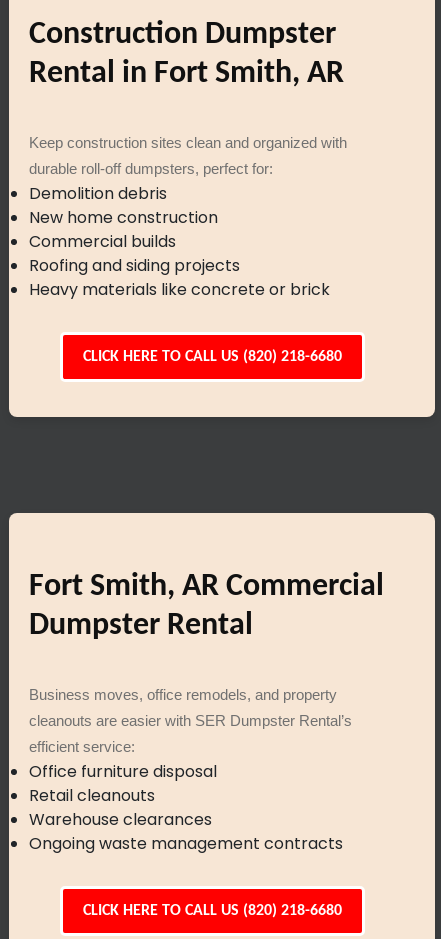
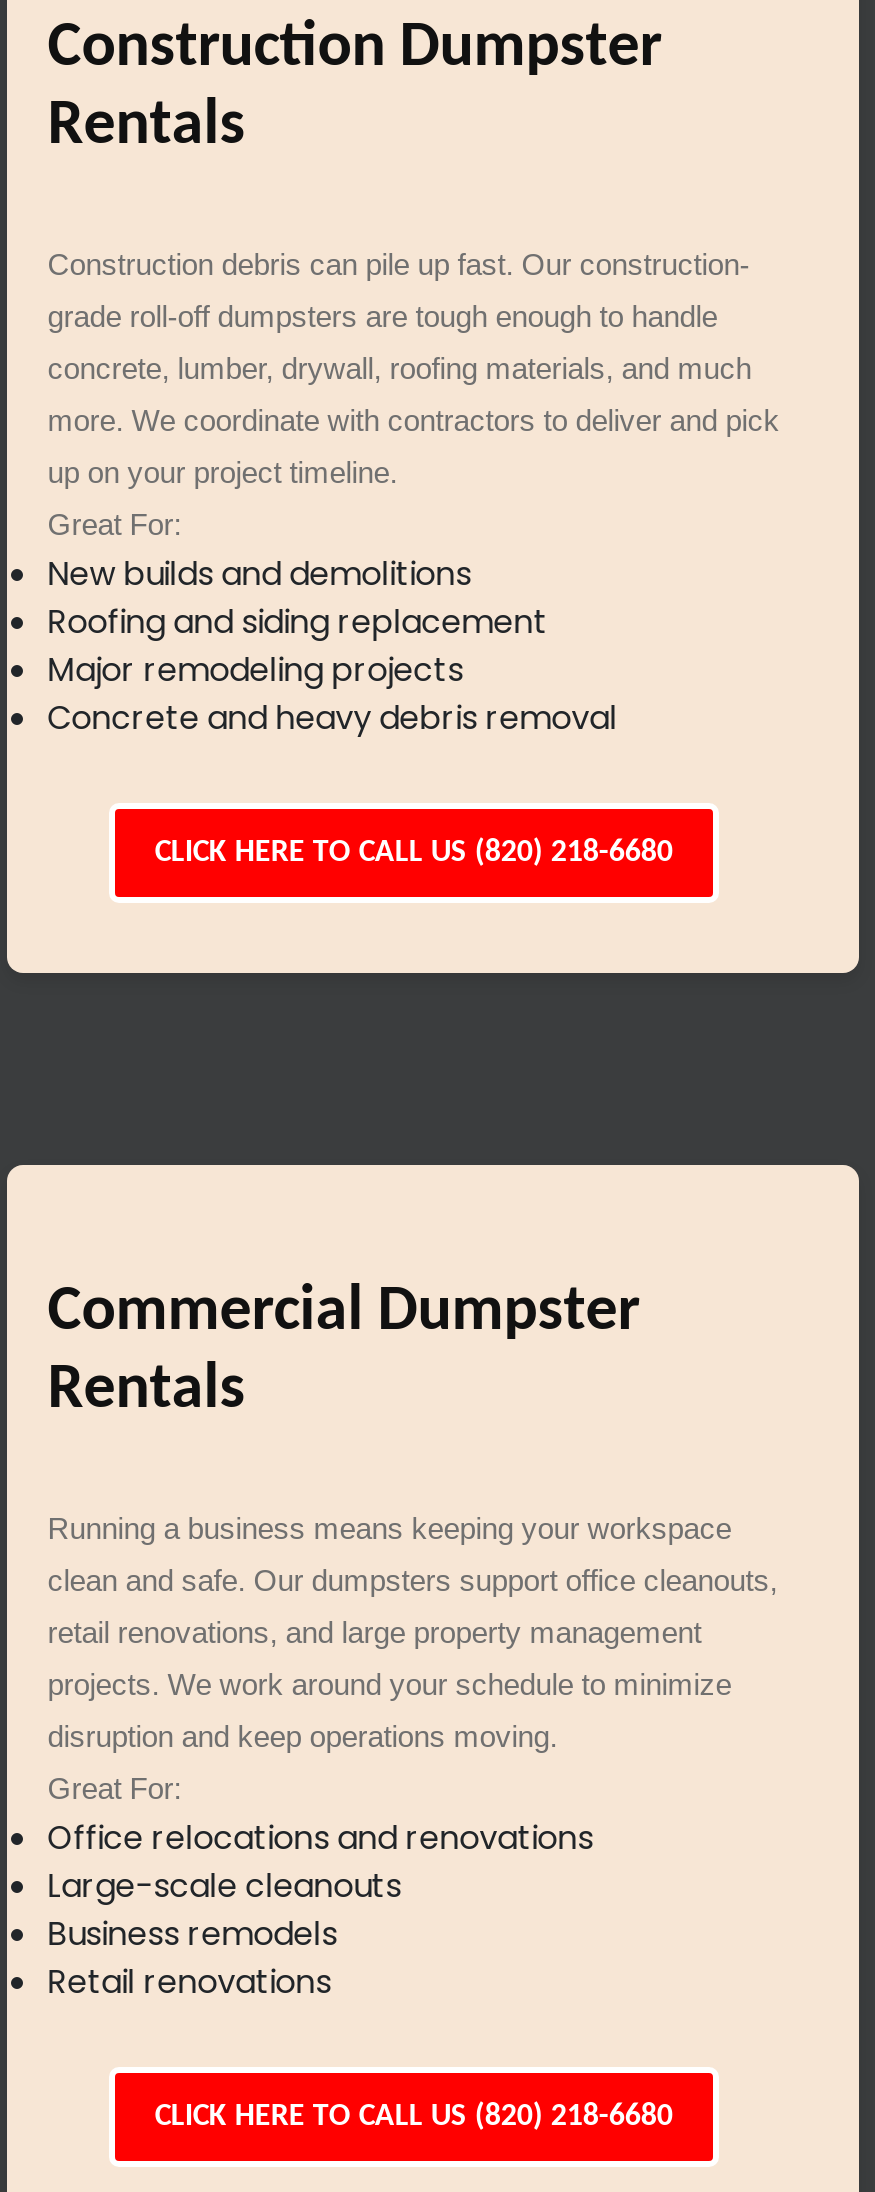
- Rental in Fort Smith, AR
- Keep construction sites clean and organized with
- durable roll-off dumpsters, perfect for:
- Demolition debris
- New home construction
- Commercial builds
- Roofing and siding projects
- Heavy materials like concrete or brick
+ Rentals
+ Construction debris can pile up fast. Our construction-
+ grade roll-off dumpsters are tough enough to handle
+ concrete, lumber, drywall, roofing materials, and much
+ more. We coordinate with contractors to deliver and pick
+ up on your project timeline.
+ Great For:
+ New builds and demolitions
+ Roofing and siding replacement
+ Major remodeling projects
+ Concrete and heavy debris removal

- Fort Smith, AR Commercial
- Dumpster Rental
- Business moves, office remodels, and property
- cleanouts are easier with SER Dumpster Rental’s
- efficient service:
- Office furniture disposal
- Retail cleanouts
- Warehouse clearances
- Ongoing waste management contracts
+ Commercial Dumpster
+ Rentals
+ Running a business means keeping your workspace
+ clean and safe. Our dumpsters support office cleanouts,
+ retail renovations, and large property management
+ projects. We work around your schedule to minimize
+ disruption and keep operations moving.
+ Great For:
+ Office relocations and renovations
+ Large-scale cleanouts
+ Business remodels
+ Retail renovations
